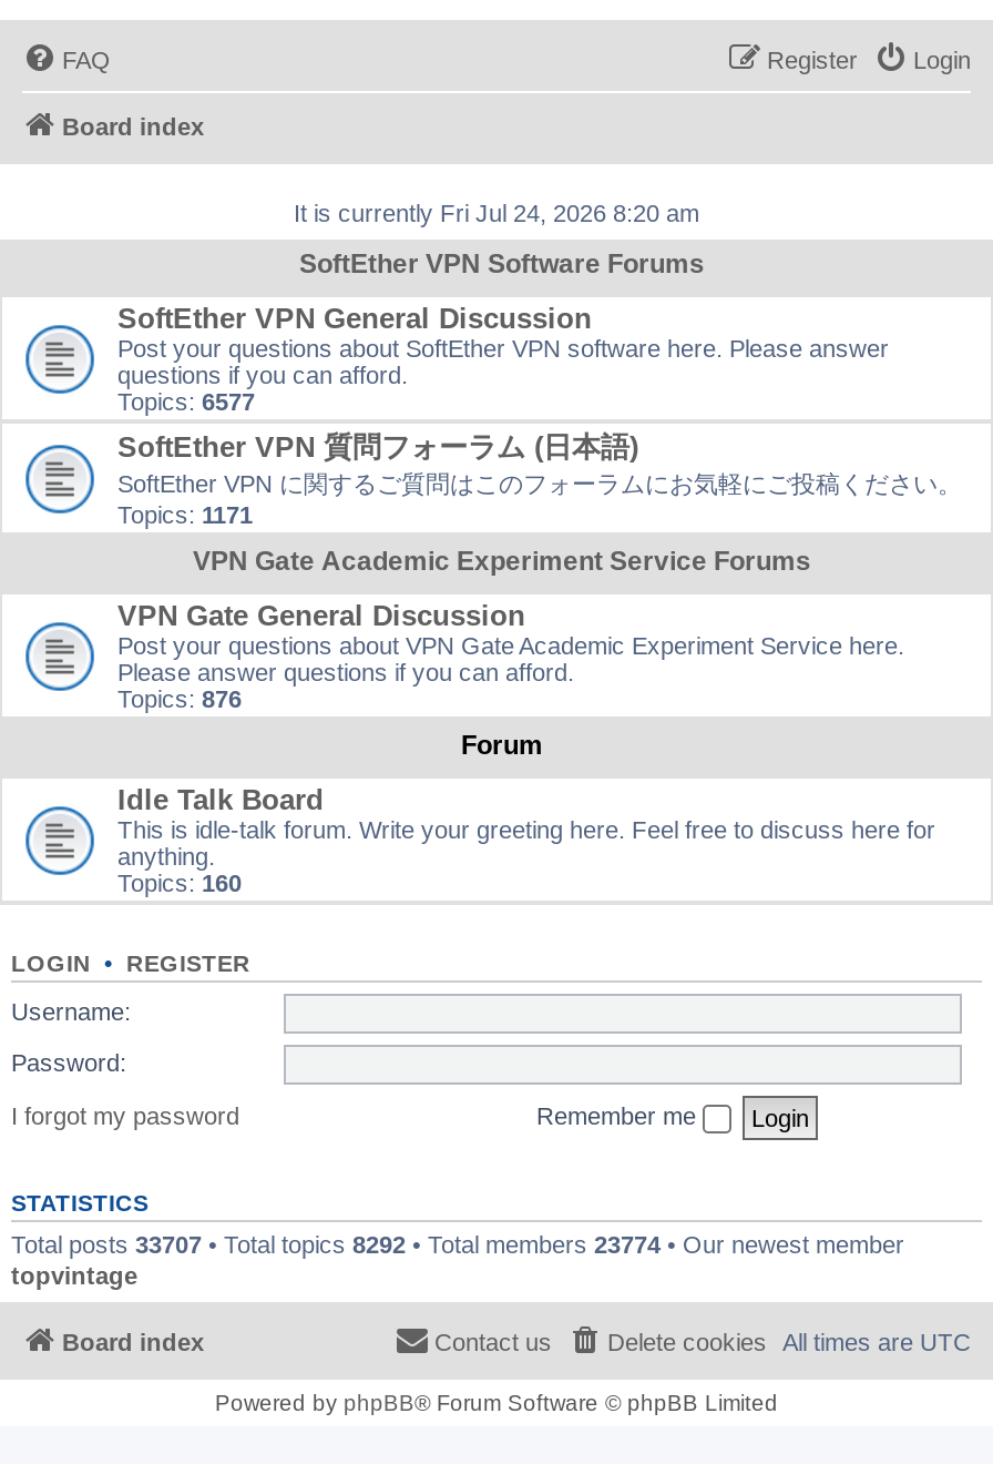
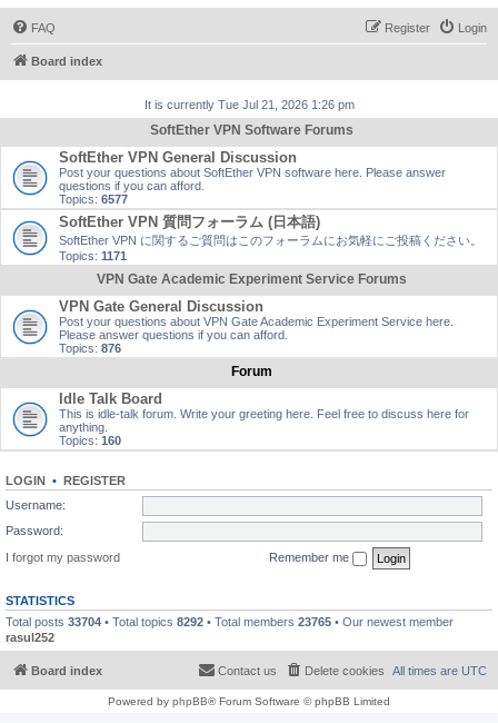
- It is currently Fri Jul 24, 2026 8:20 am
+ It is currently Tue Jul 21, 2026 1:26 pm

- Total posts 33707 • Total topics 8292 • Total members 23774 • Our newest member
- topvintage
+ Total posts 33704 • Total topics 8292 • Total members 23765 • Our newest member
+ rasul252
